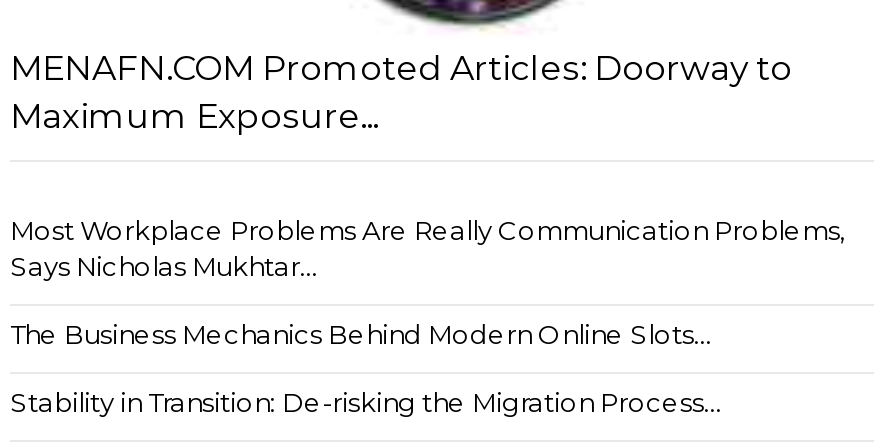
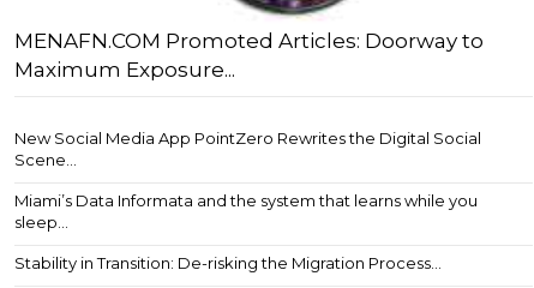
- Most Workplace Problems Are Really Communication Problems,
- Says Nicholas Mukhtar...
+ New Social Media App PointZero Rewrites the Digital Social
+ Scene...

- The Business Mechanics Behind Modern Online Slots...
+ Miami’s Data Informata and the system that learns while you
+ sleep...
